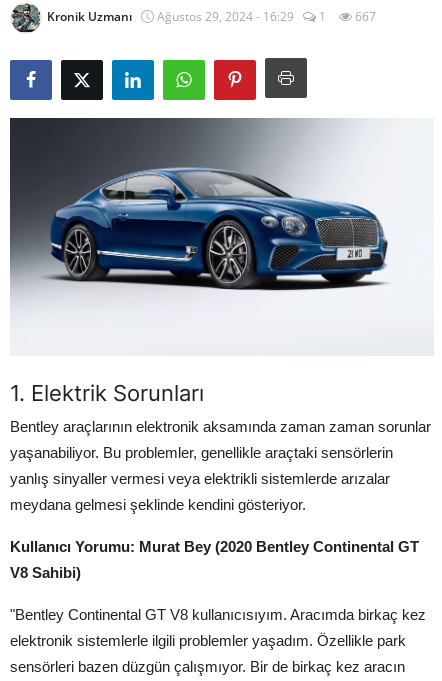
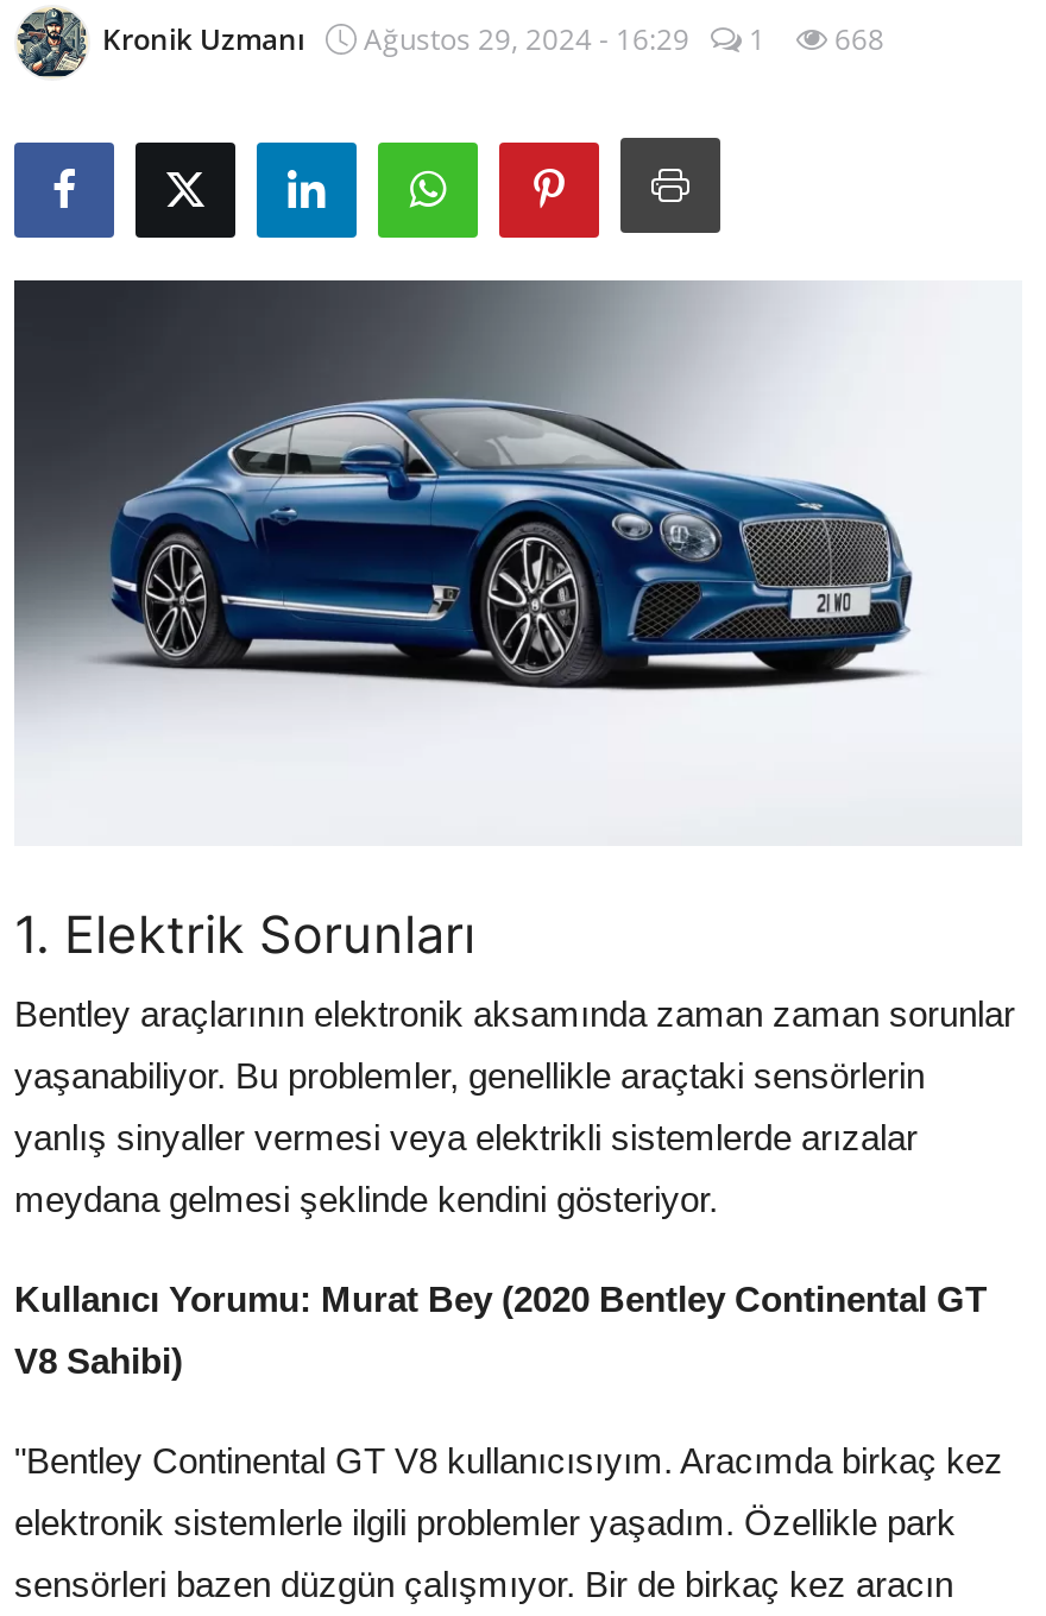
- Kronik Uzmanı Ağustos 29, 2024 - 16:29 1 667
+ Kronik Uzmanı Ağustos 29, 2024 - 16:29 1 668
